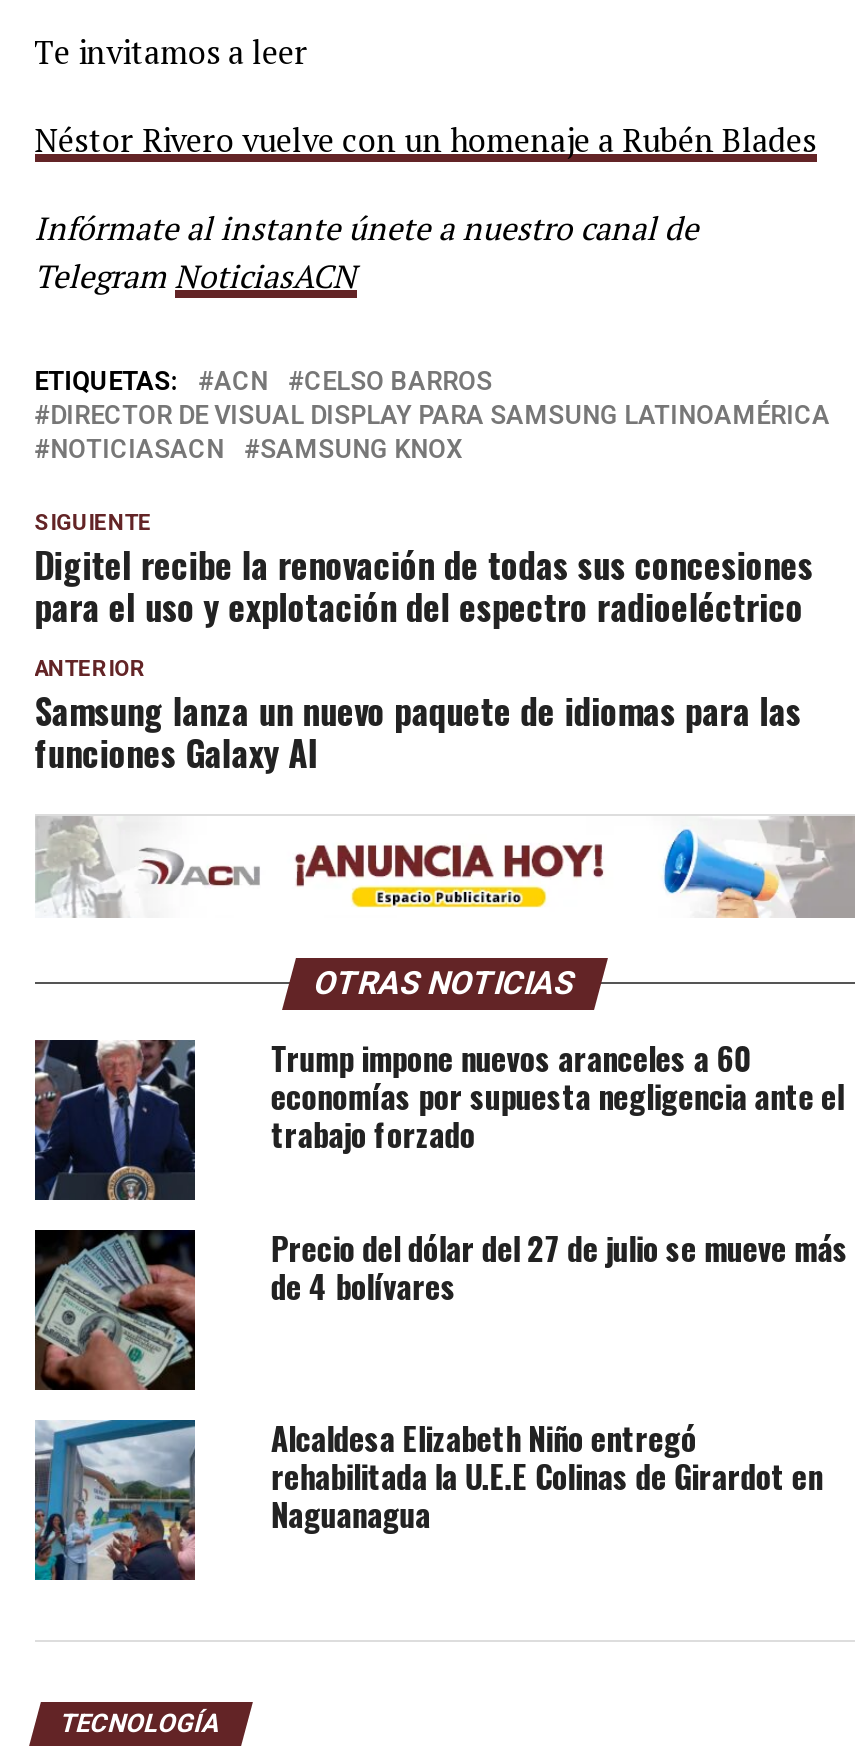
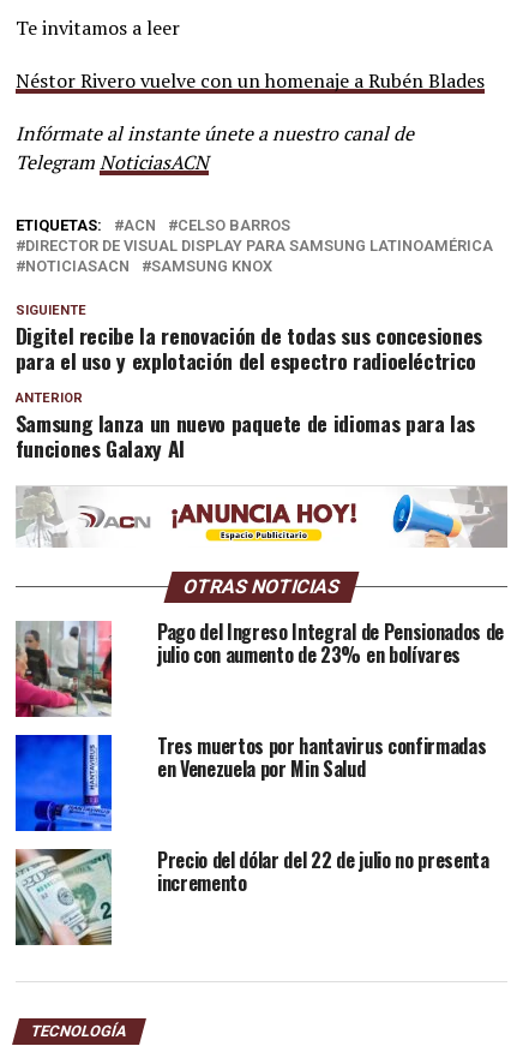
- [image]
- Trump impone nuevos aranceles a 60
- economías por supuesta negligencia ante el
- trabajo forzado
+ [image]
+ Pago del Ingreso Integral de Pensionados de
+ julio con aumento de 23% en bolívares

- [image]
- Precio del dólar del 27 de julio se mueve más
- de 4 bolívares
+ [image]
+ Tres muertos por hantavirus confirmadas
+ en Venezuela por Min Salud

- [image]
- Alcaldesa Elizabeth Niño entregó
- rehabilitada la U.E.E Colinas de Girardot en
- Naguanagua
+ [image]
+ Precio del dólar del 22 de julio no presenta
+ incremento
